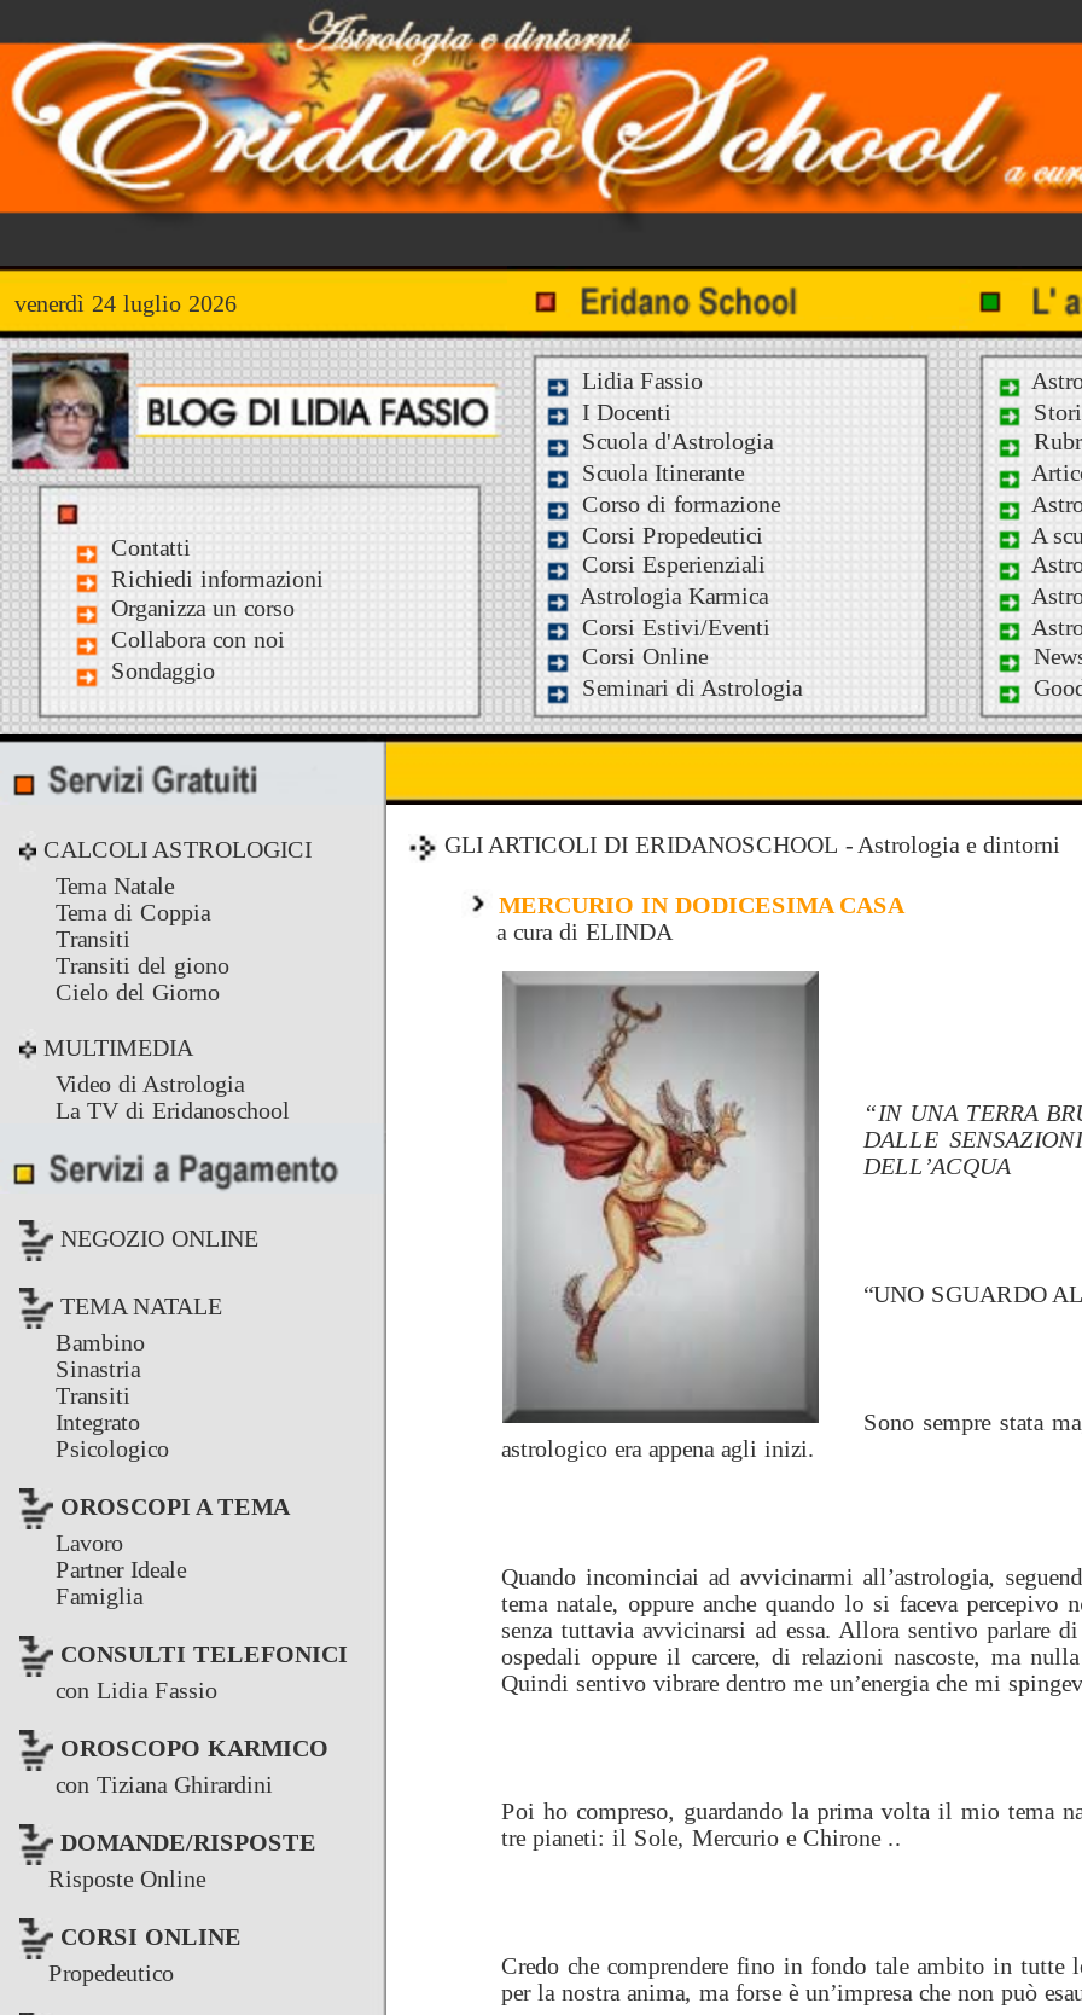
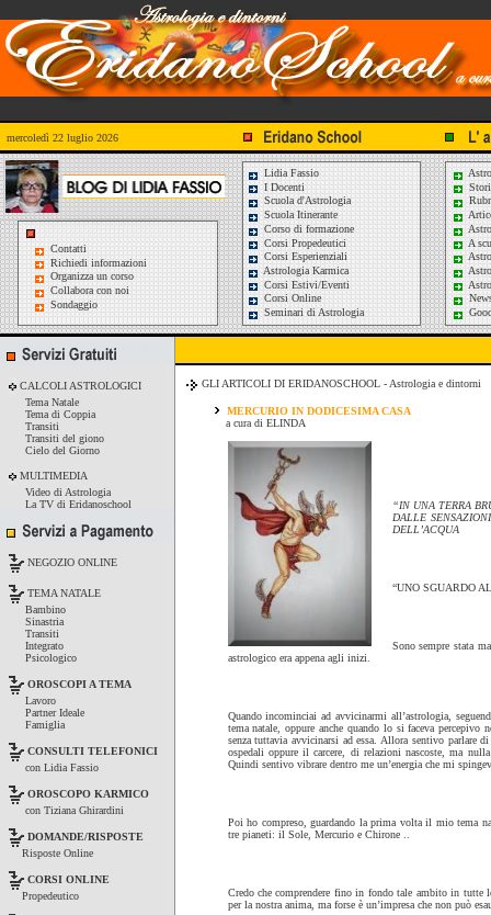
- venerdì 24 luglio 2026
+ mercoledì 22 luglio 2026
